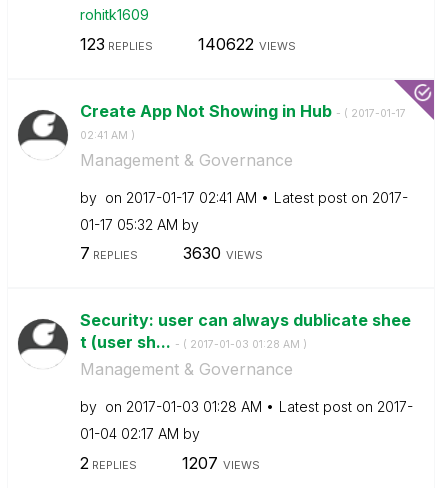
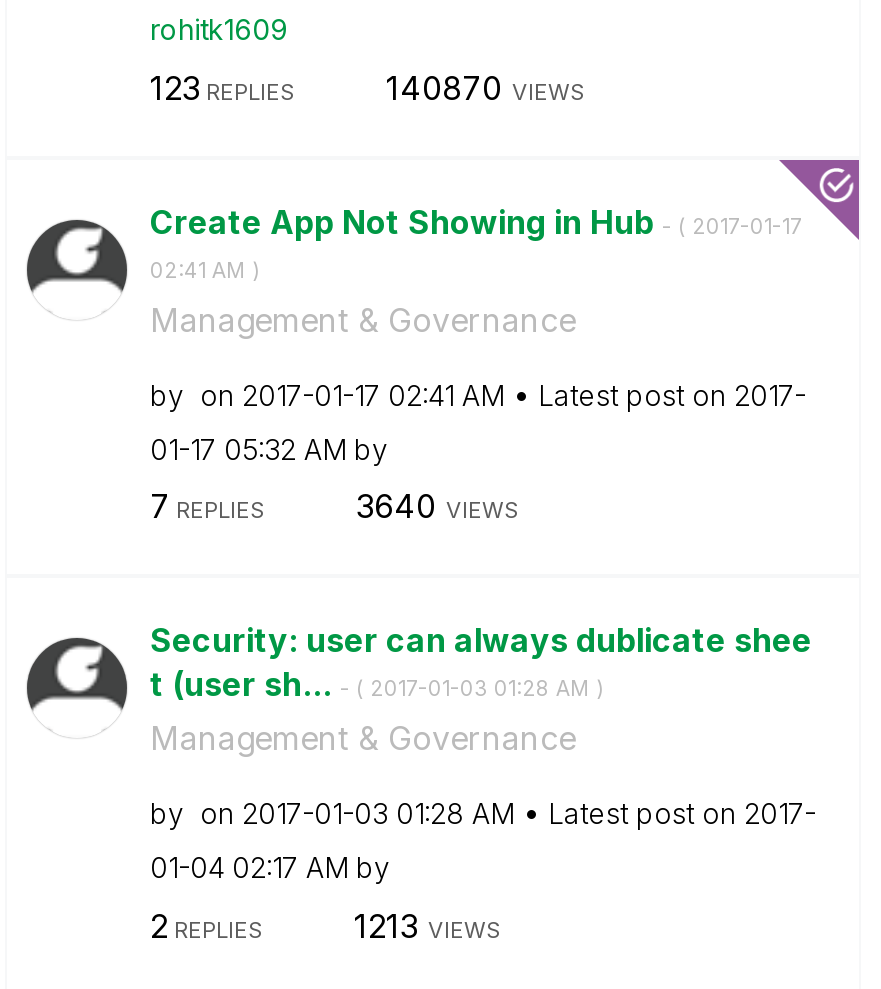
- 140622 VIEWS
+ 140870 VIEWS

- 3630 VIEWS
+ 3640 VIEWS

- 1207 VIEWS
+ 1213 VIEWS
